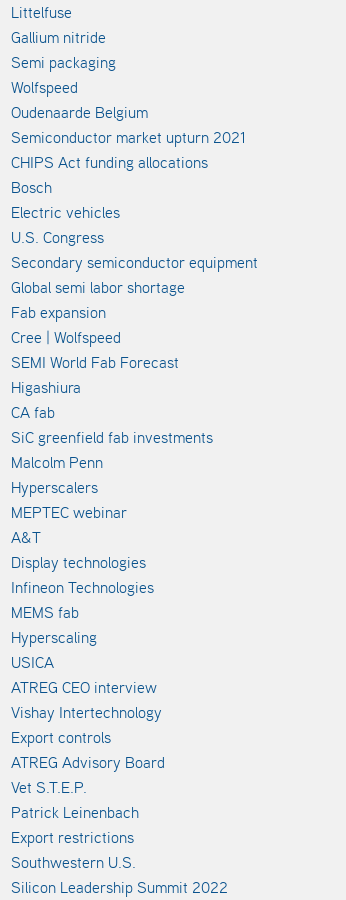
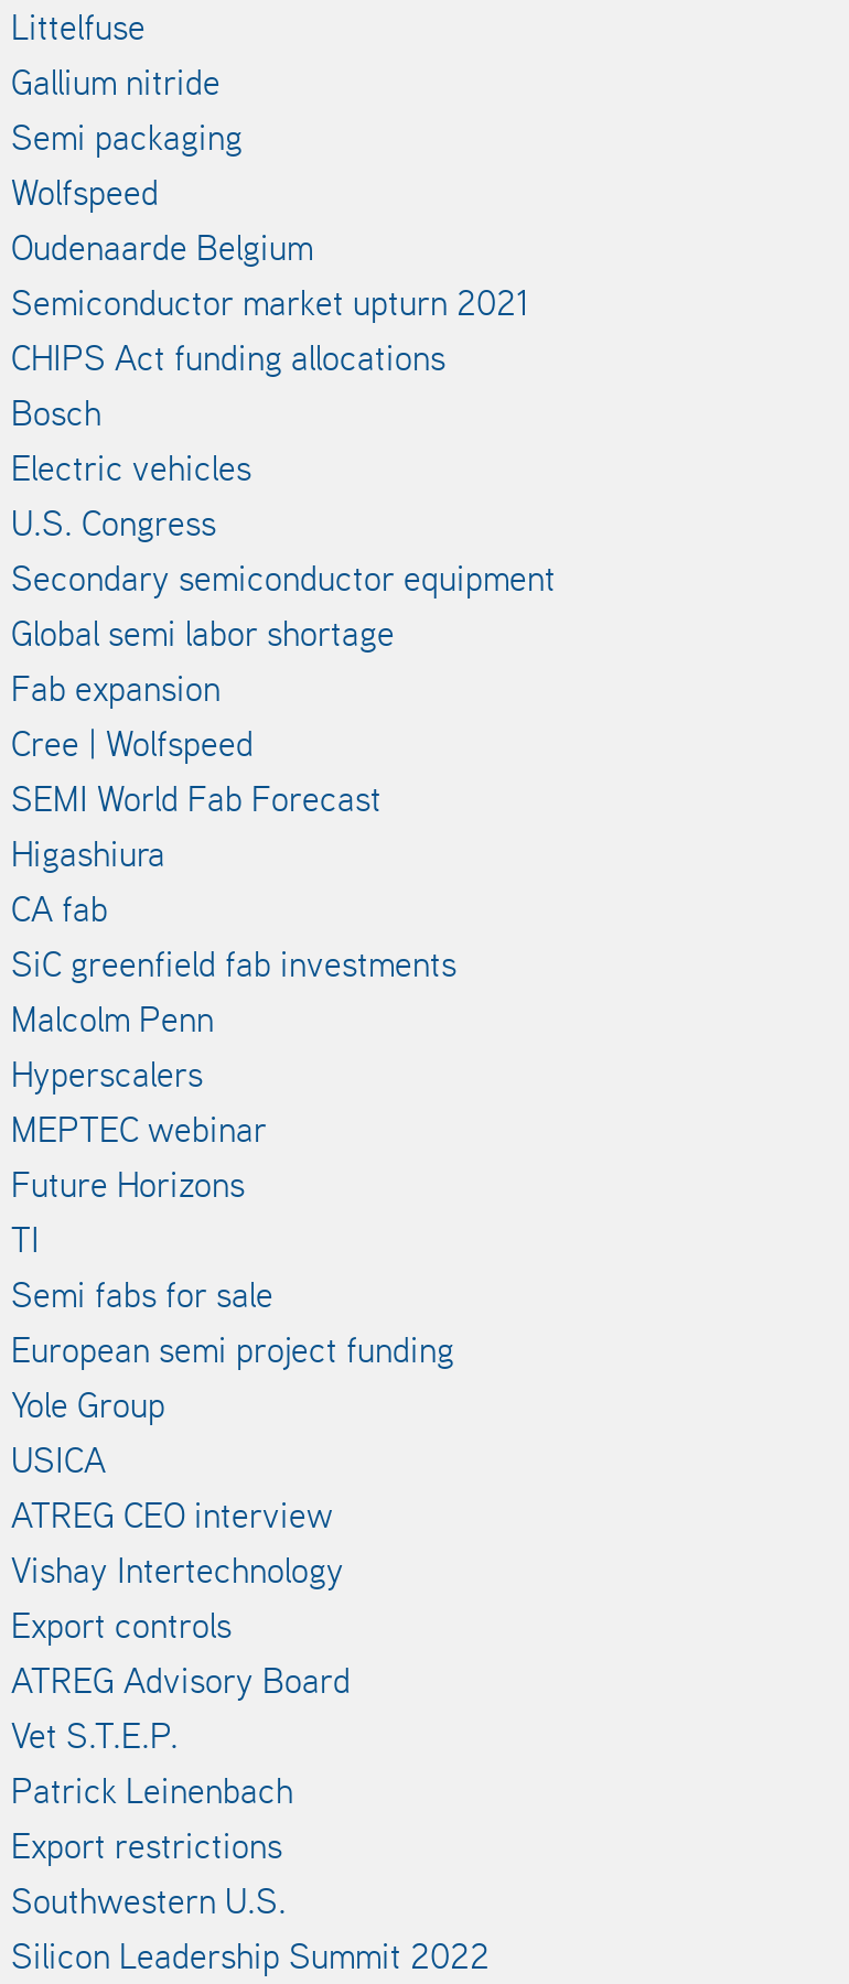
- A&T
- Display technologies
- Infineon Technologies
- MEMS fab
- Hyperscaling
+ Future Horizons
+ TI
+ Semi fabs for sale
+ European semi project funding
+ Yole Group
